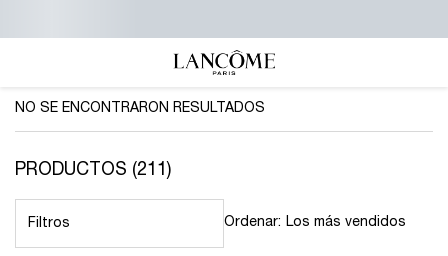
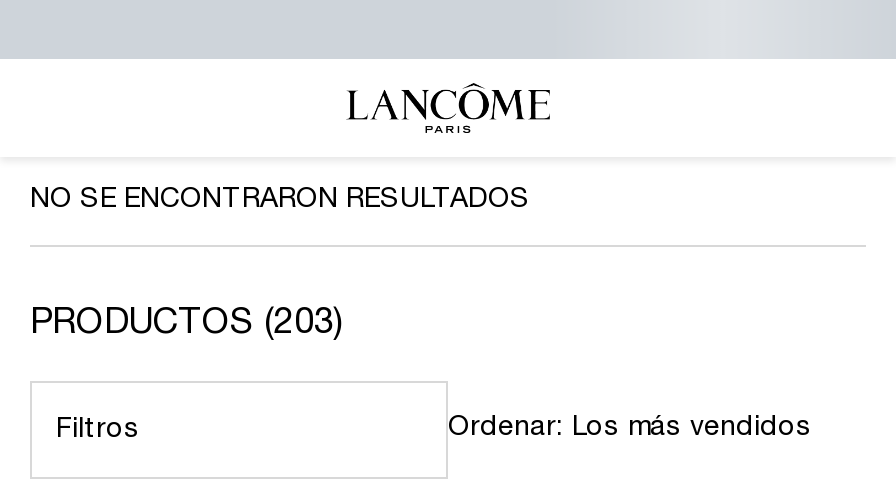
- PRODUCTOS (211)
+ PRODUCTOS (203)
